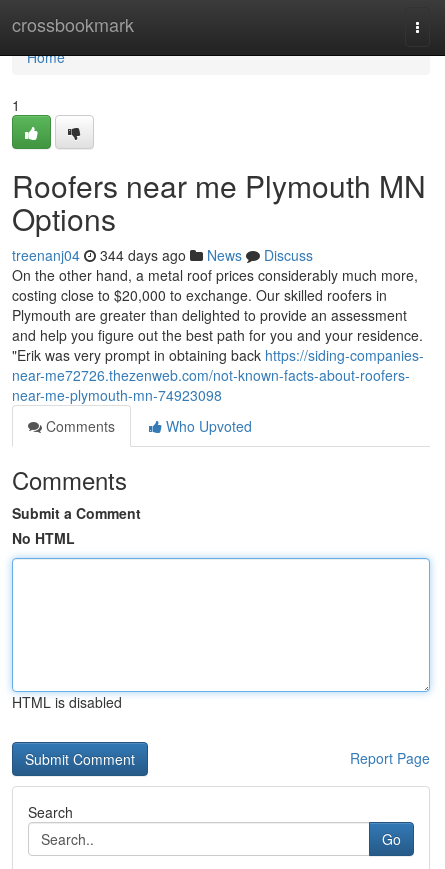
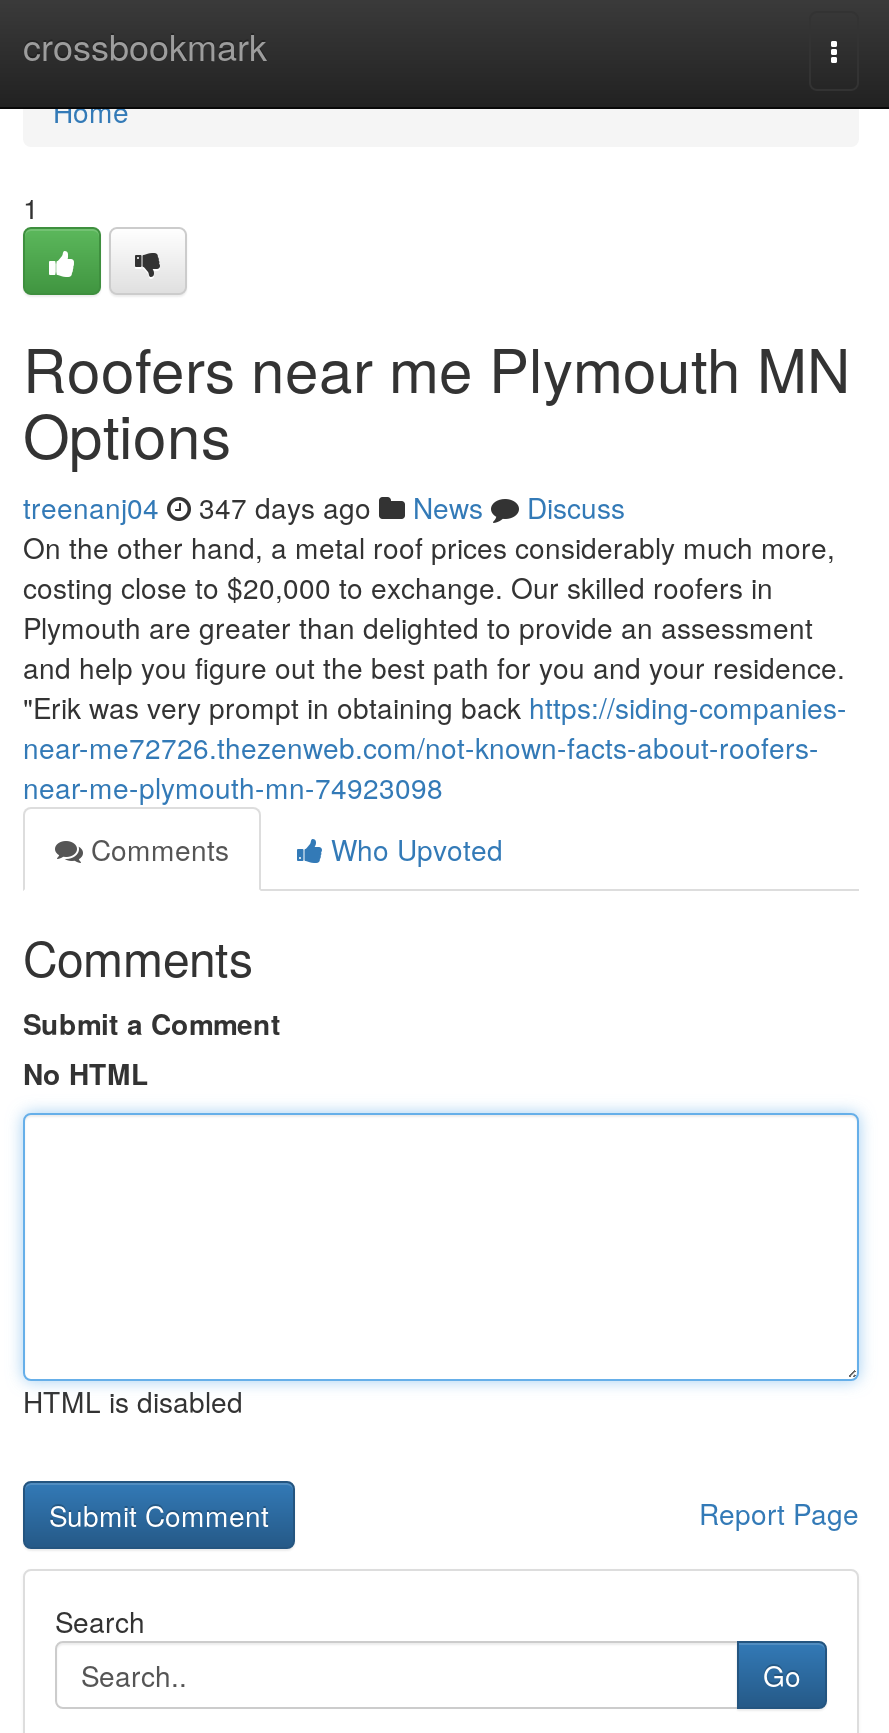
- treenanj04 344 days ago News Discuss
+ treenanj04 347 days ago News Discuss
